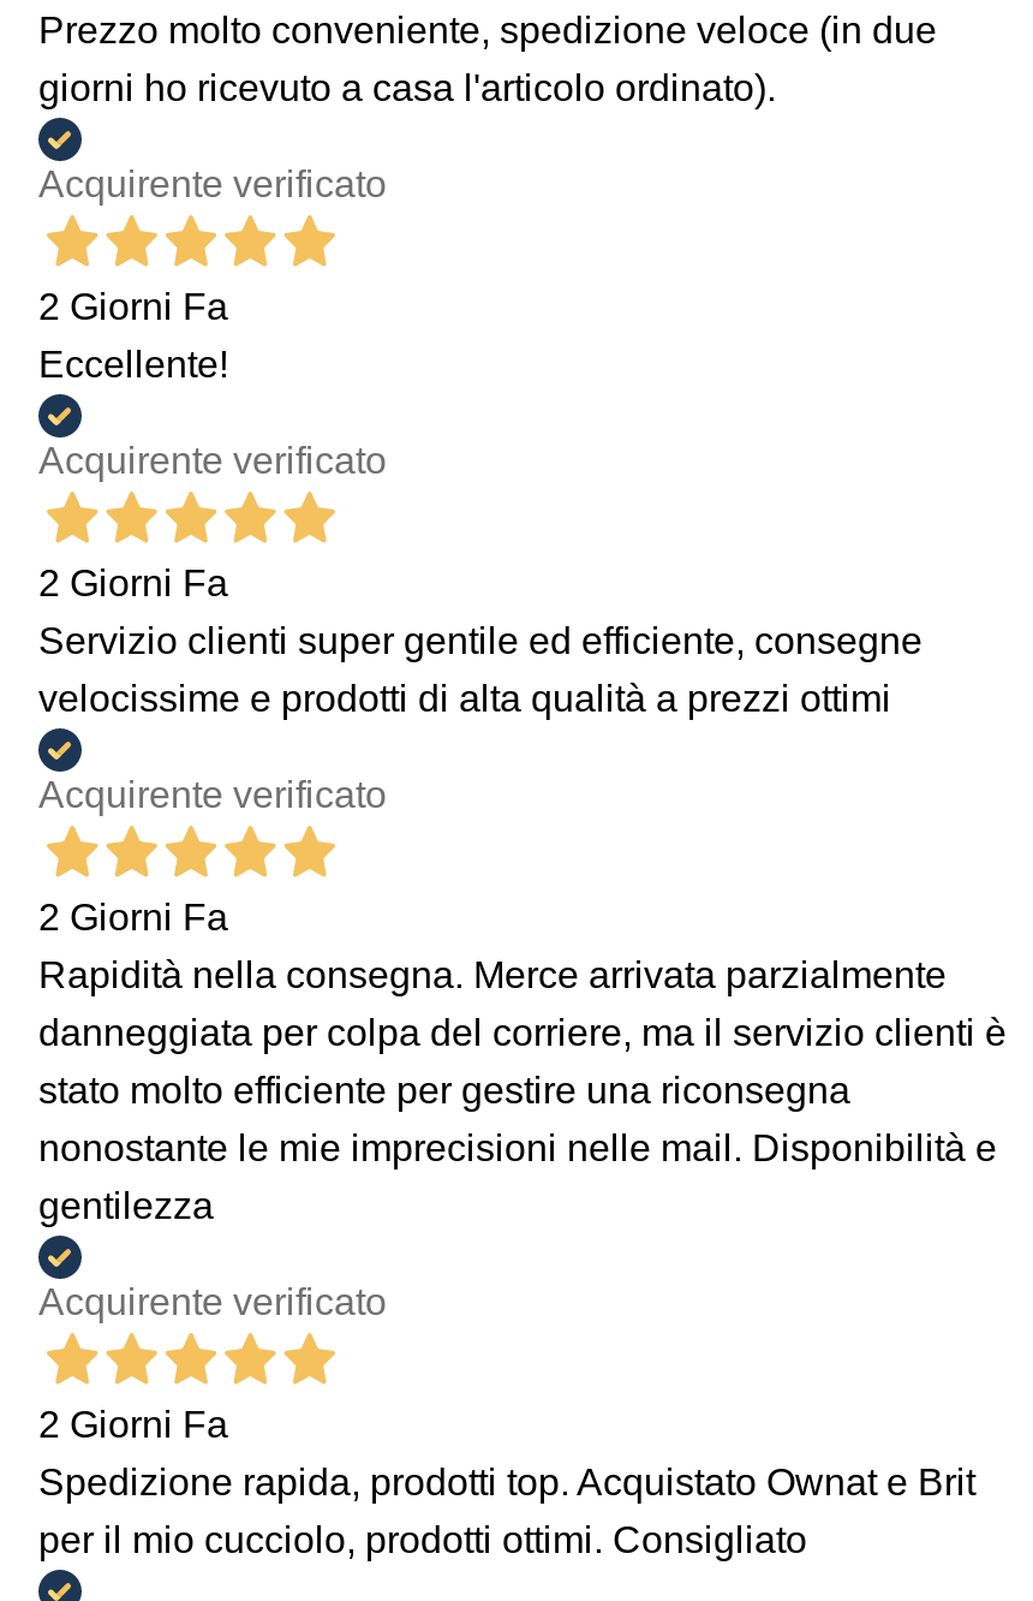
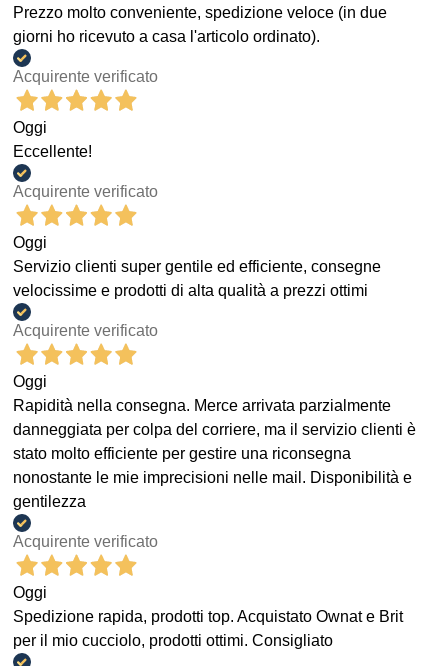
- 2 Giorni Fa
+ Oggi

- 2 Giorni Fa
+ Oggi

- 2 Giorni Fa
+ Oggi

- 2 Giorni Fa
+ Oggi
